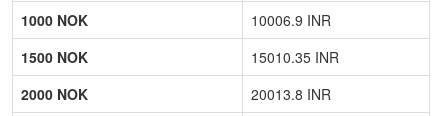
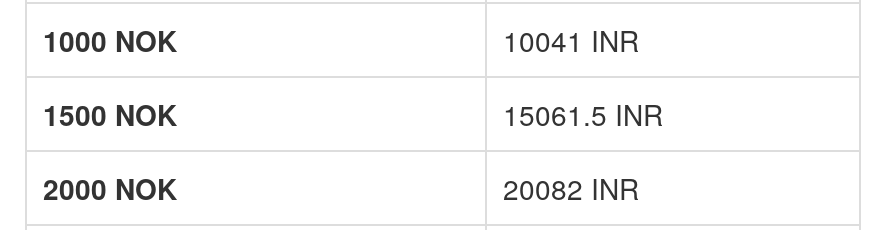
- 10006.9 INR
+ 10041 INR

- 15010.35 INR
+ 15061.5 INR

- 20013.8 INR
+ 20082 INR
